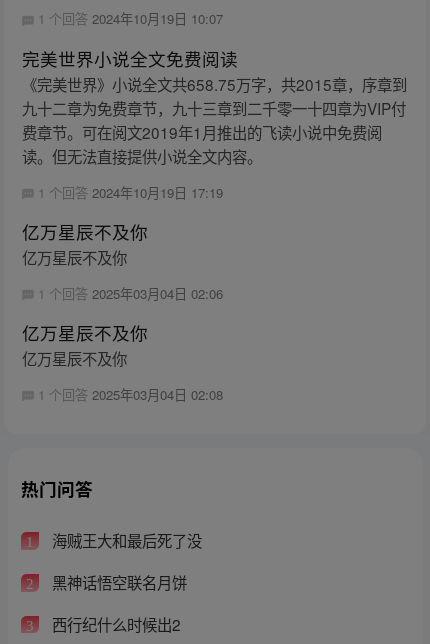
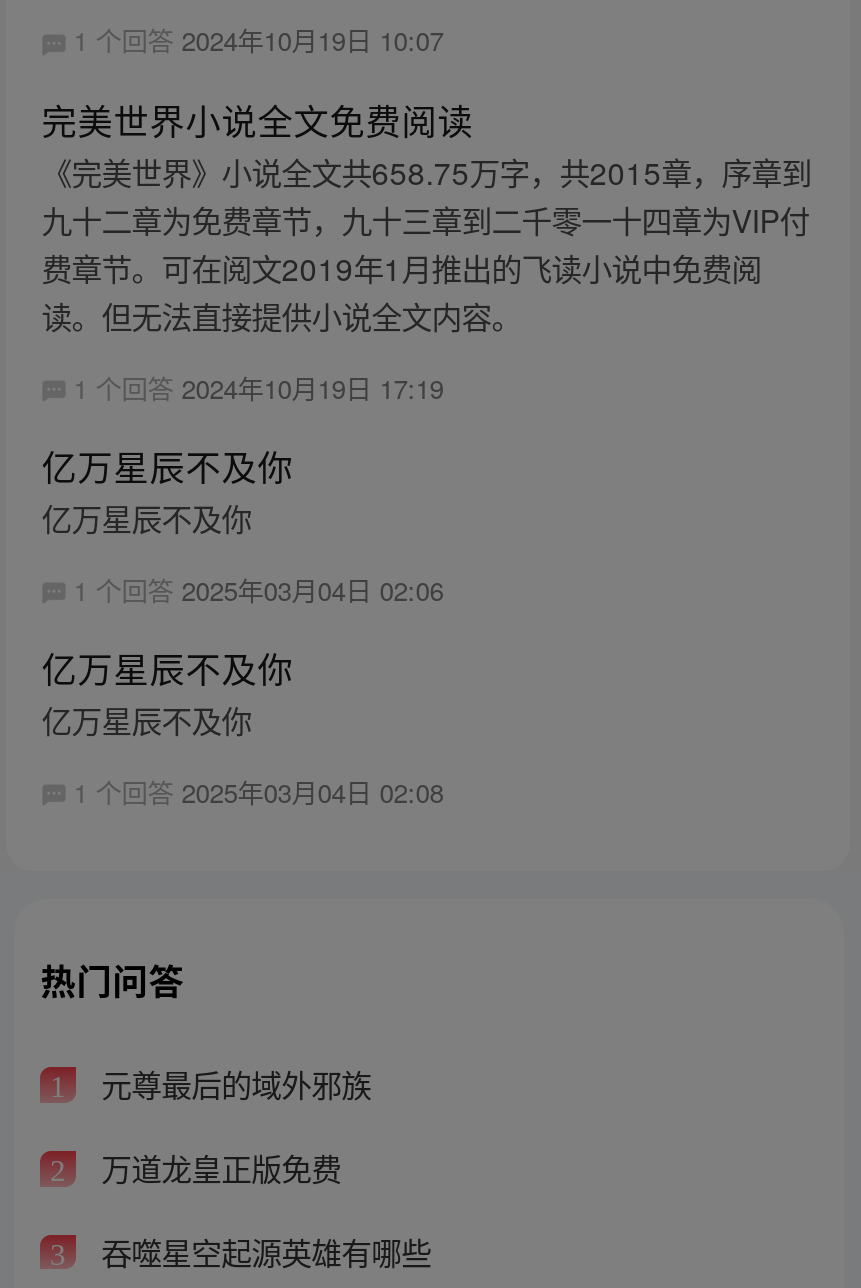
- 海贼王大和最后死了没
+ 元尊最后的域外邪族

- 黑神话悟空联名月饼
+ 万道龙皇正版免费

- 西行纪什么时候出2
+ 吞噬星空起源英雄有哪些
